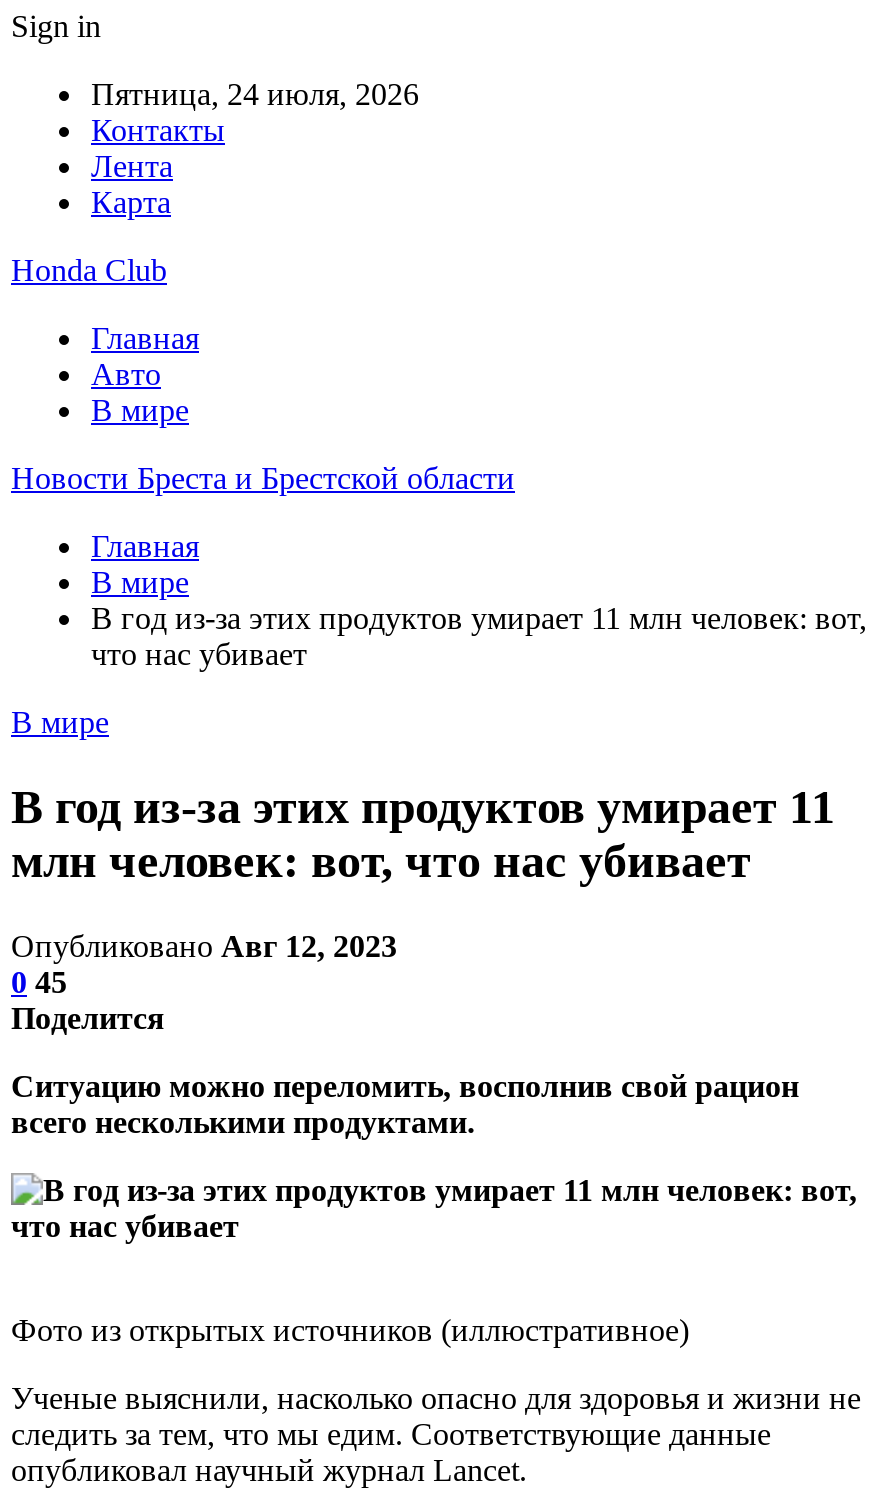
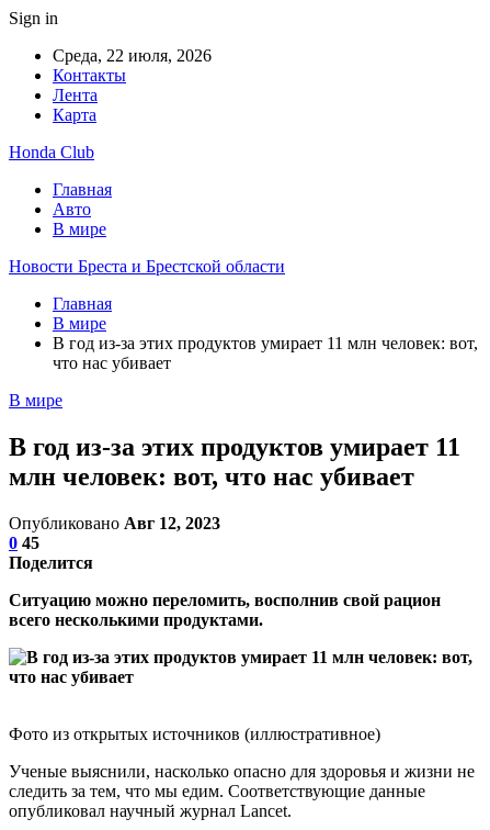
- Пятница, 24 июля, 2026
+ Среда, 22 июля, 2026
